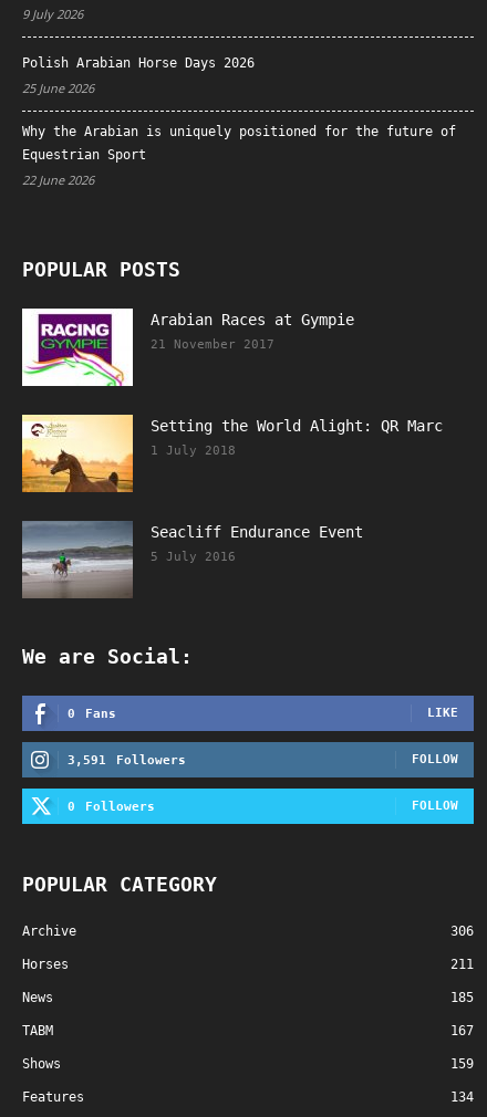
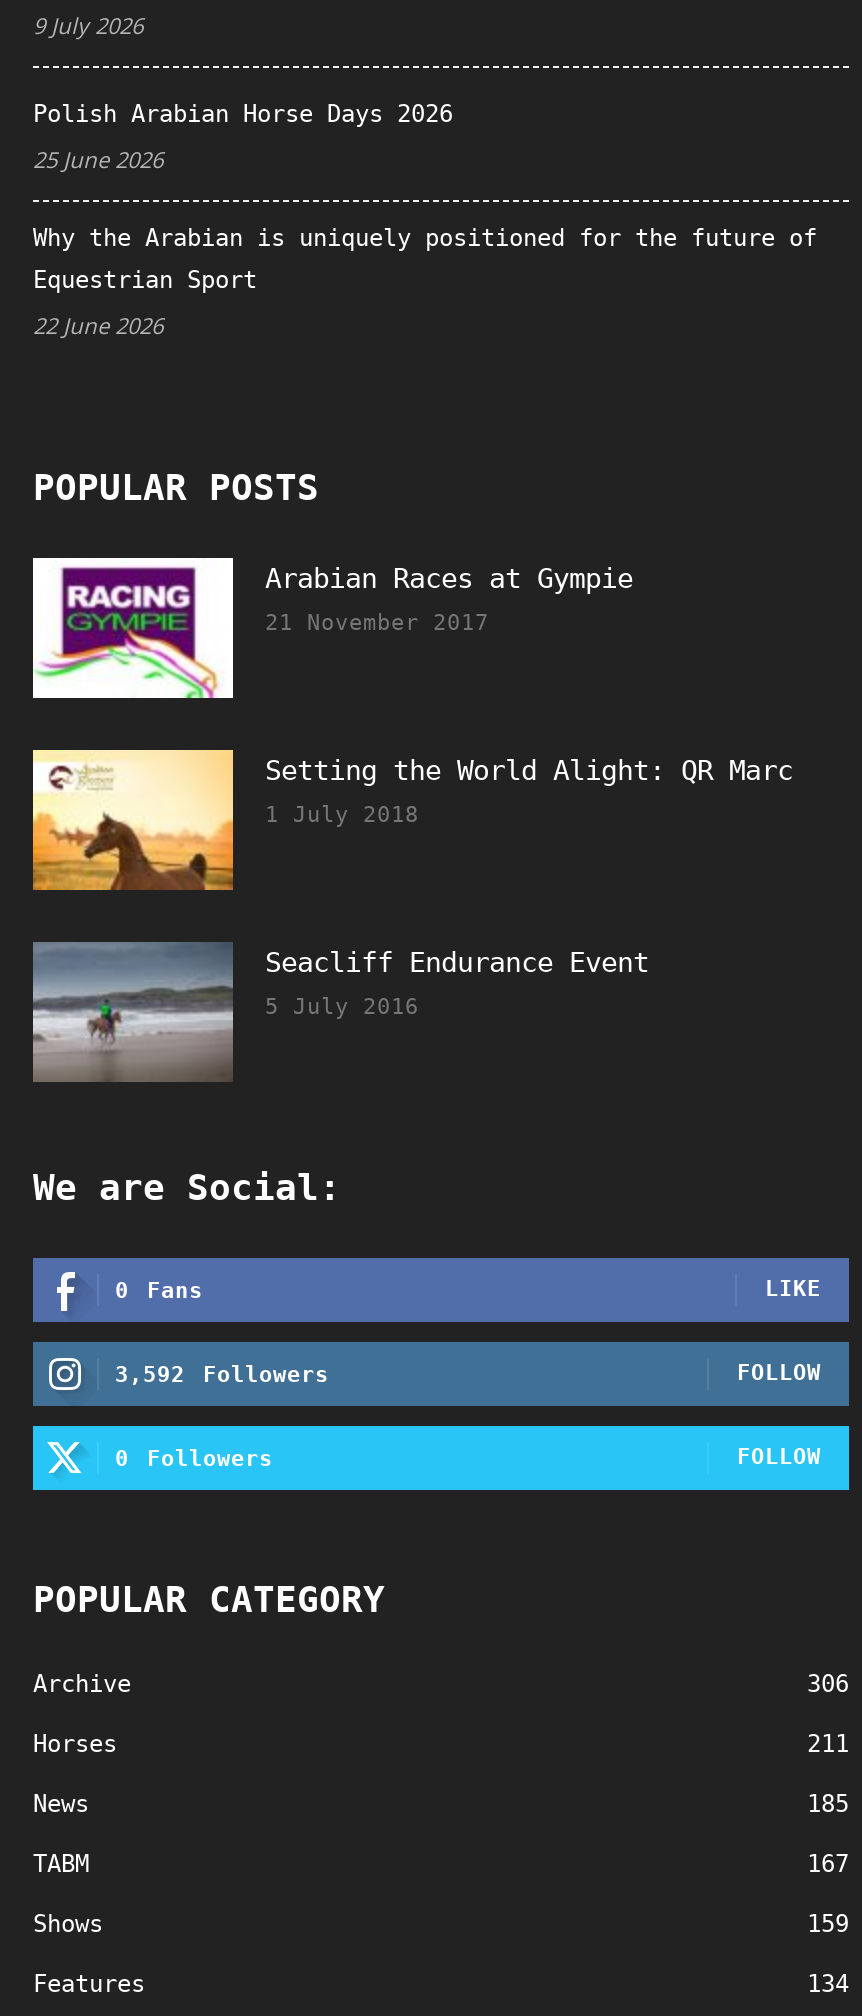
- 3,591 Followers
+ 3,592 Followers
